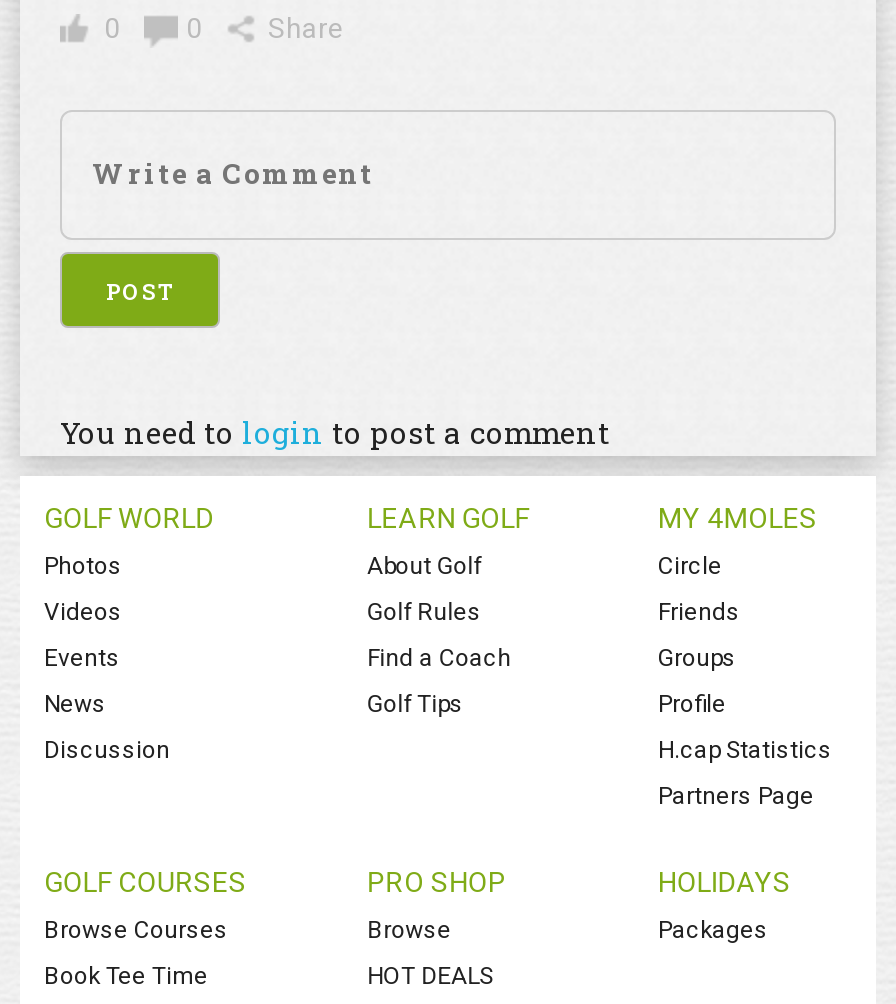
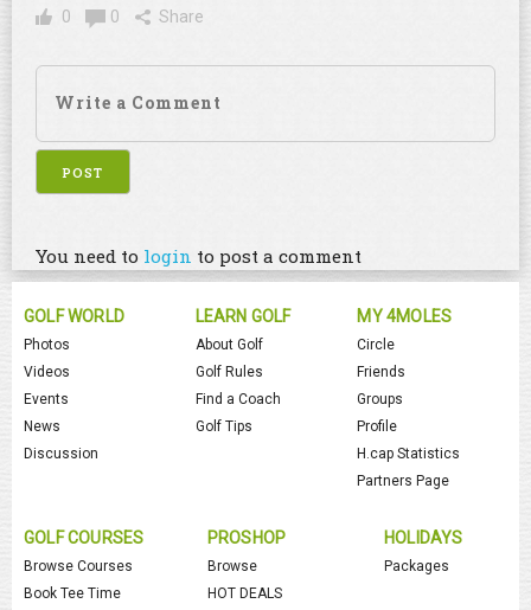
- PRO SHOP
+ PROSHOP
